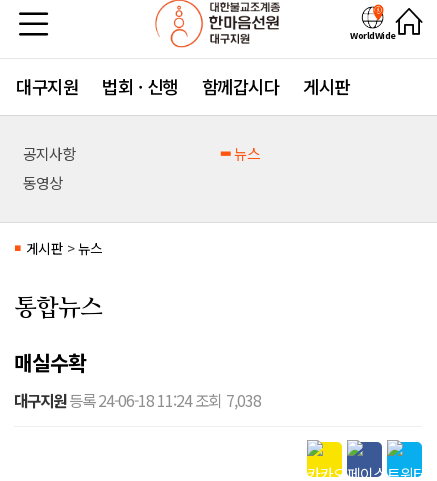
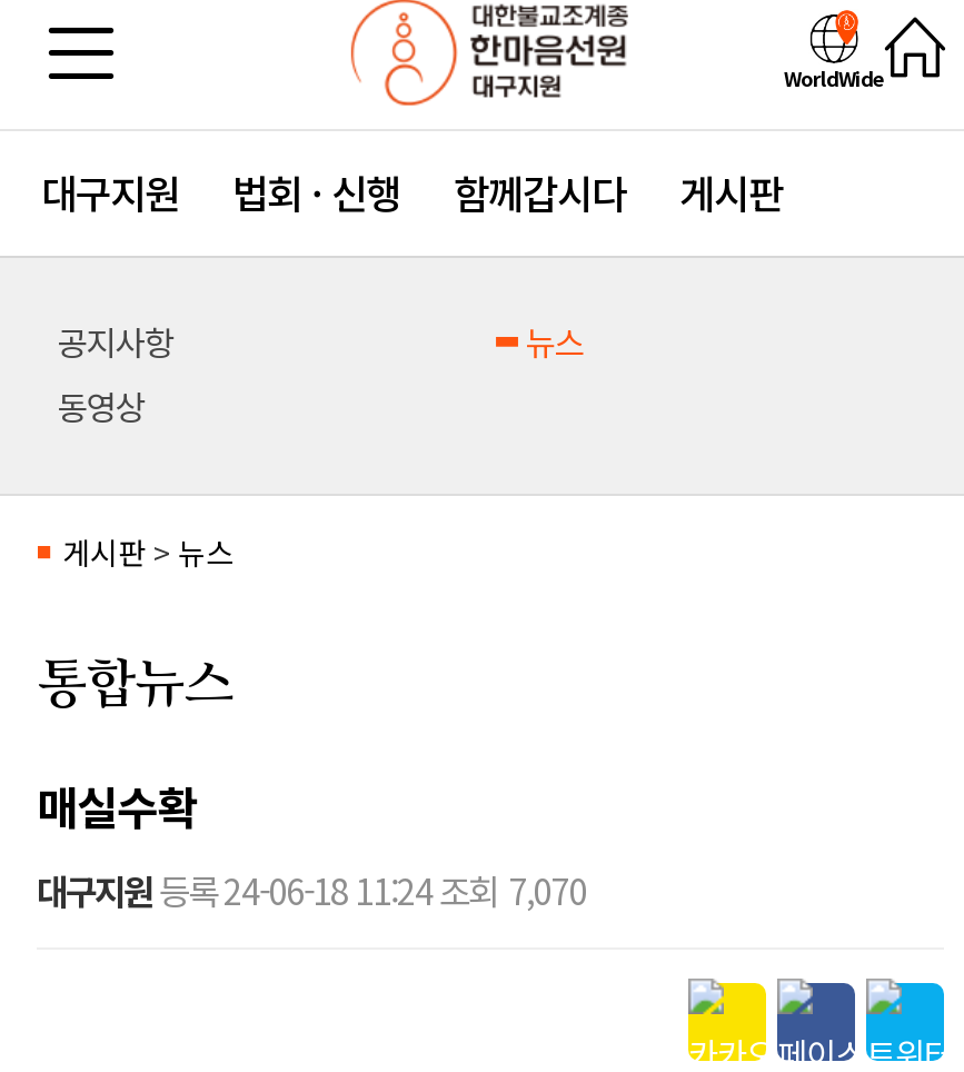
- 대구지원 등록24-06-18 11:24 조회 7,038
+ 대구지원 등록24-06-18 11:24 조회 7,070
